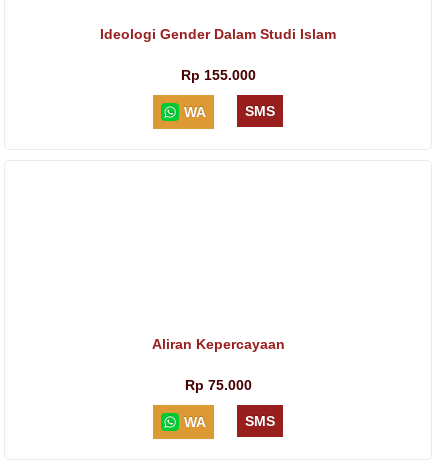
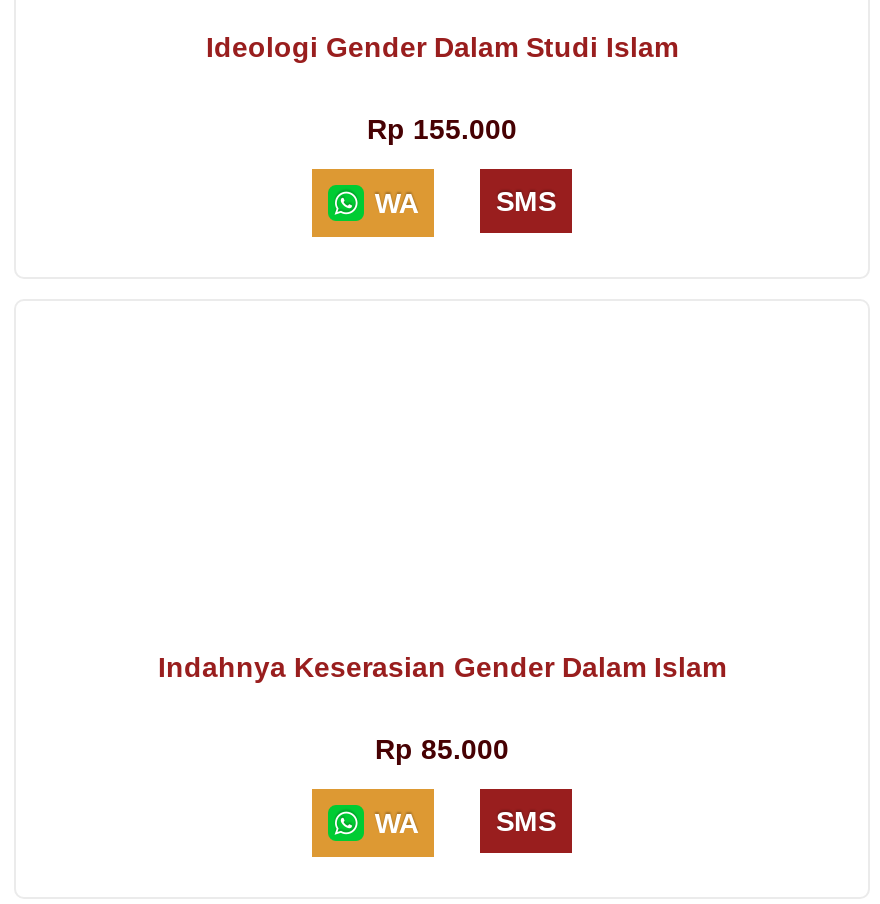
- Aliran Kepercayaan
+ Indahnya Keserasian Gender Dalam Islam

- Rp 75.000
+ Rp 85.000
